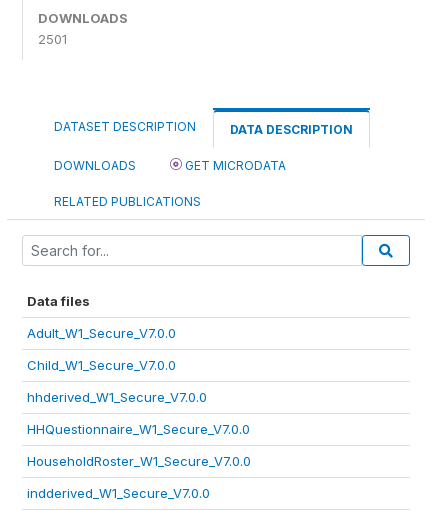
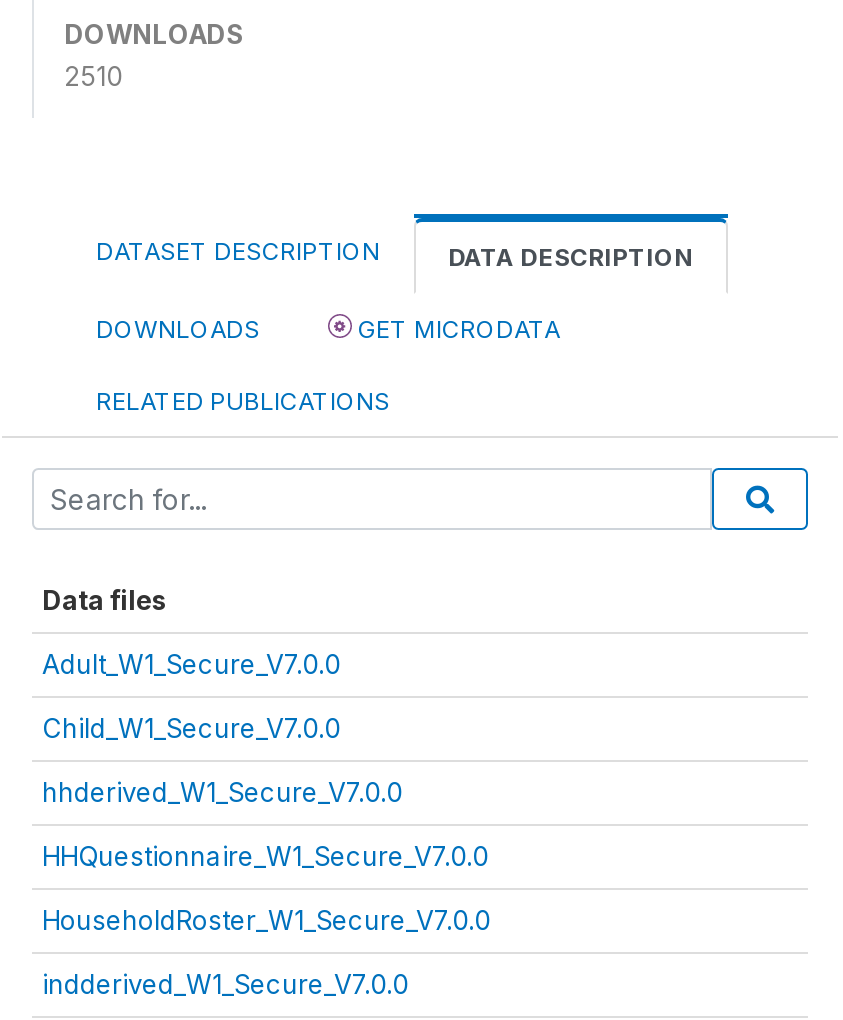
- 2501
+ 2510
